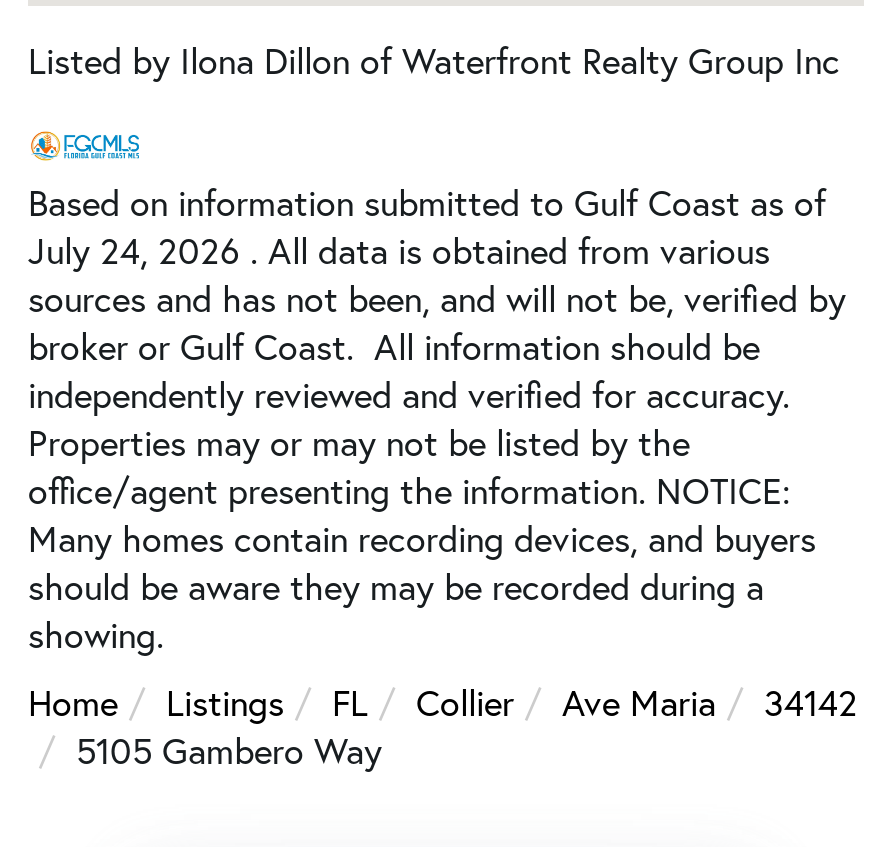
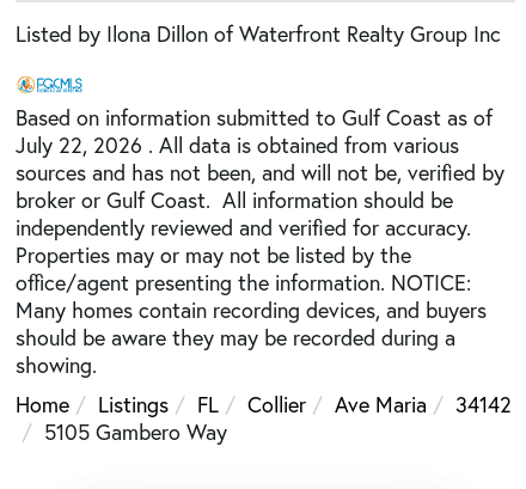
- July 24, 2026 . All data is obtained from various
+ July 22, 2026 . All data is obtained from various
